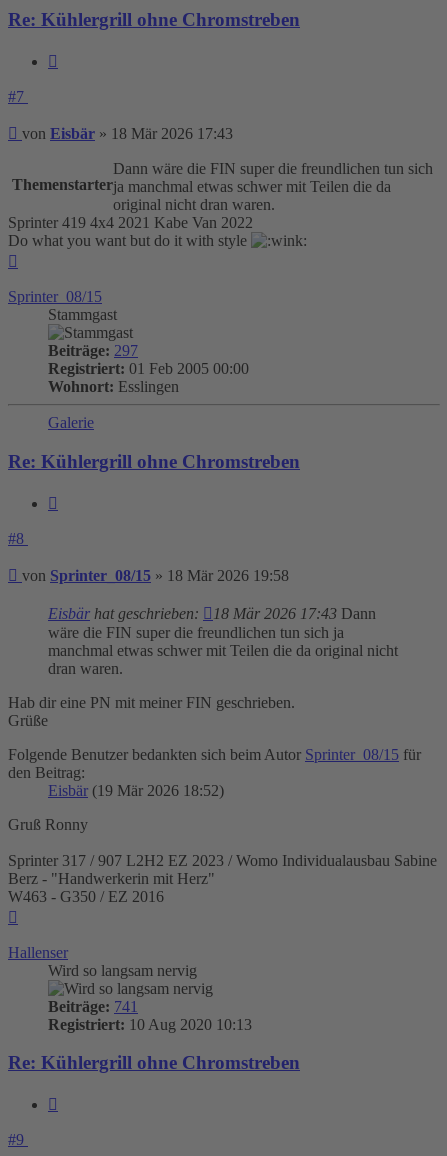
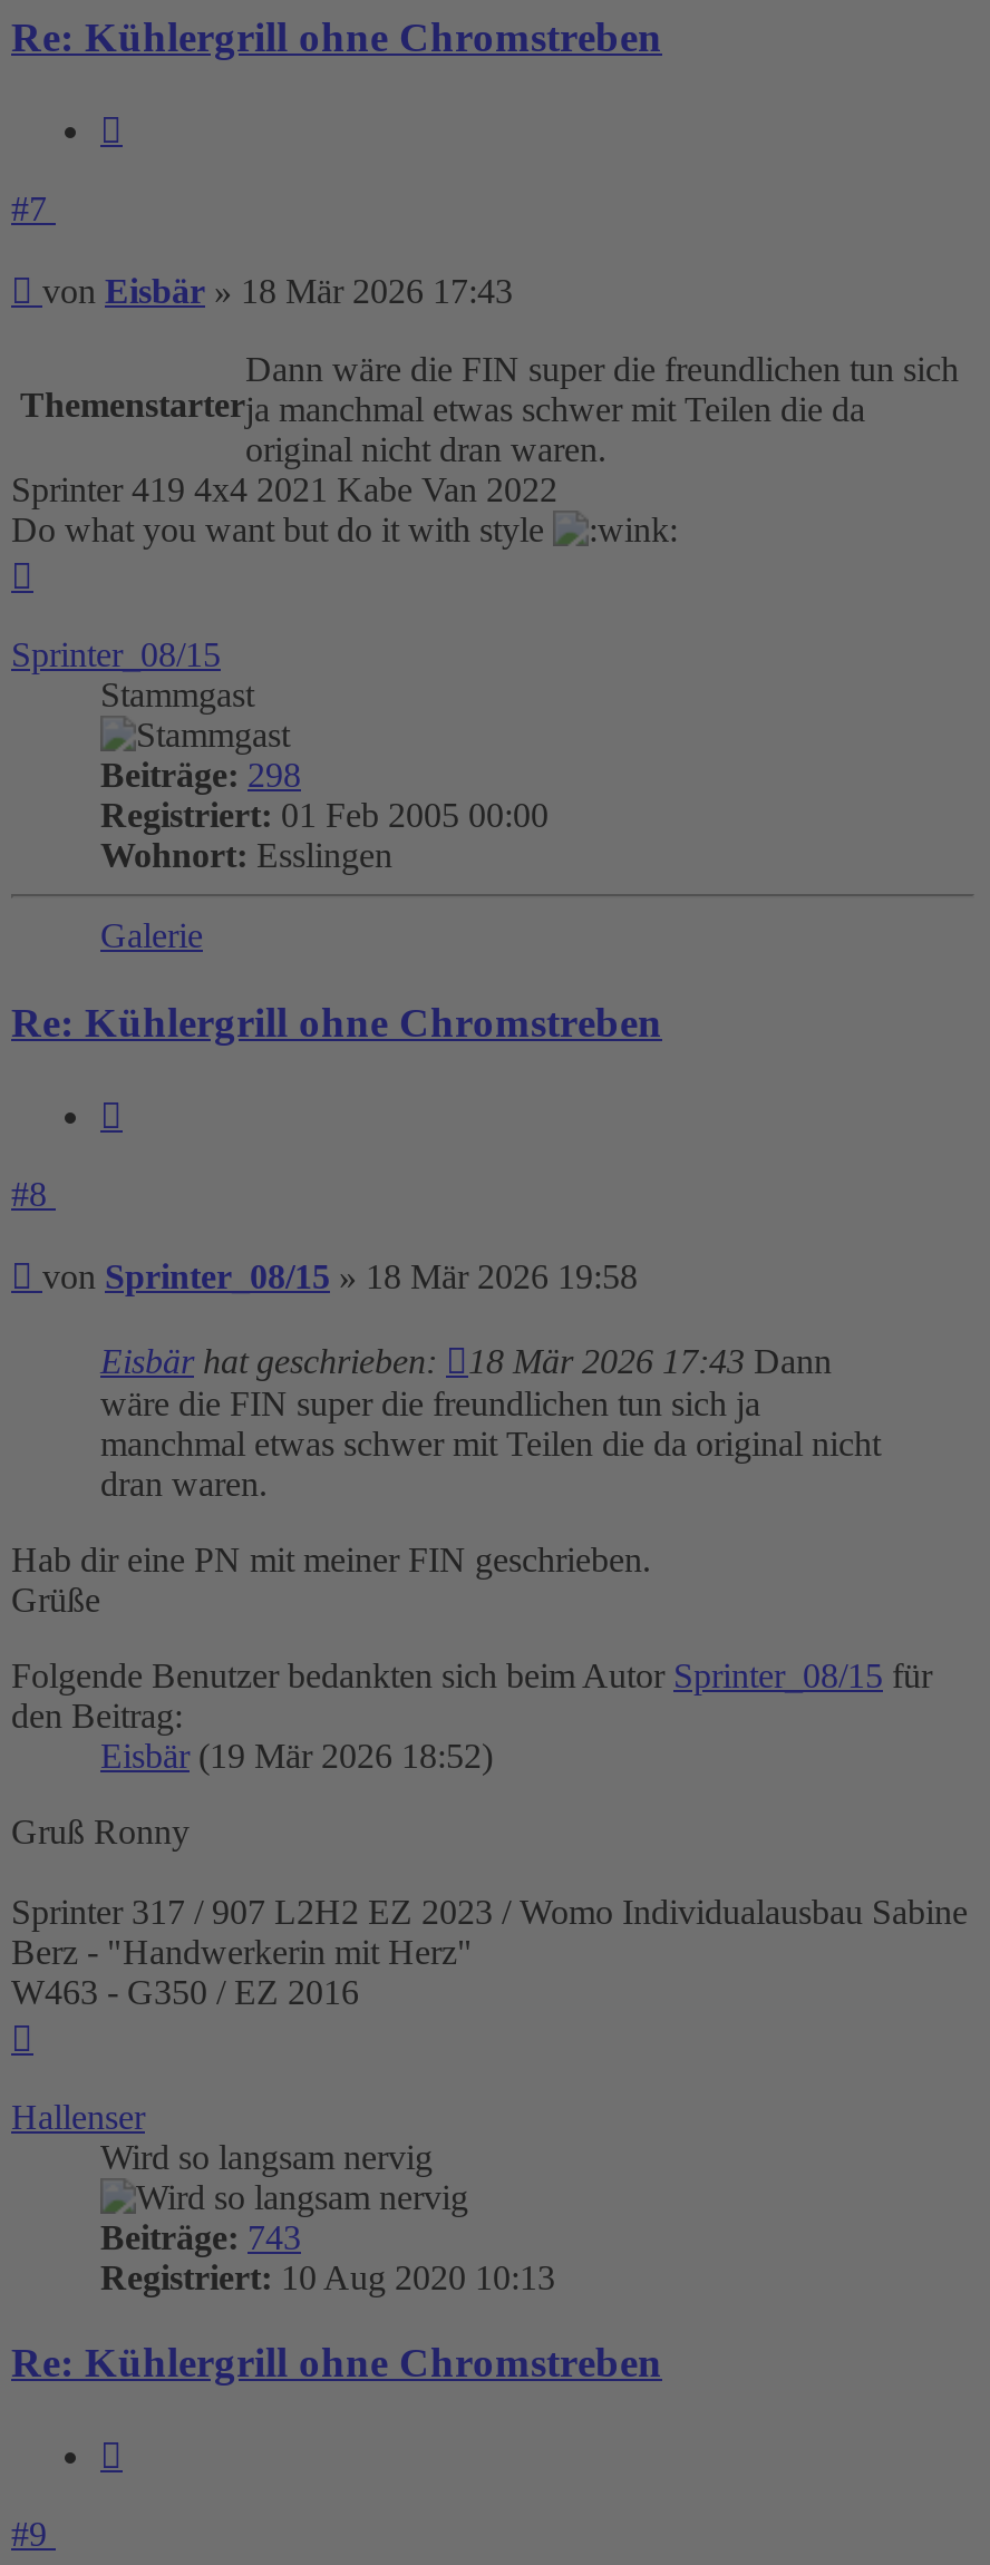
- Beiträge: 297
+ Beiträge: 298

- Beiträge: 741
+ Beiträge: 743
